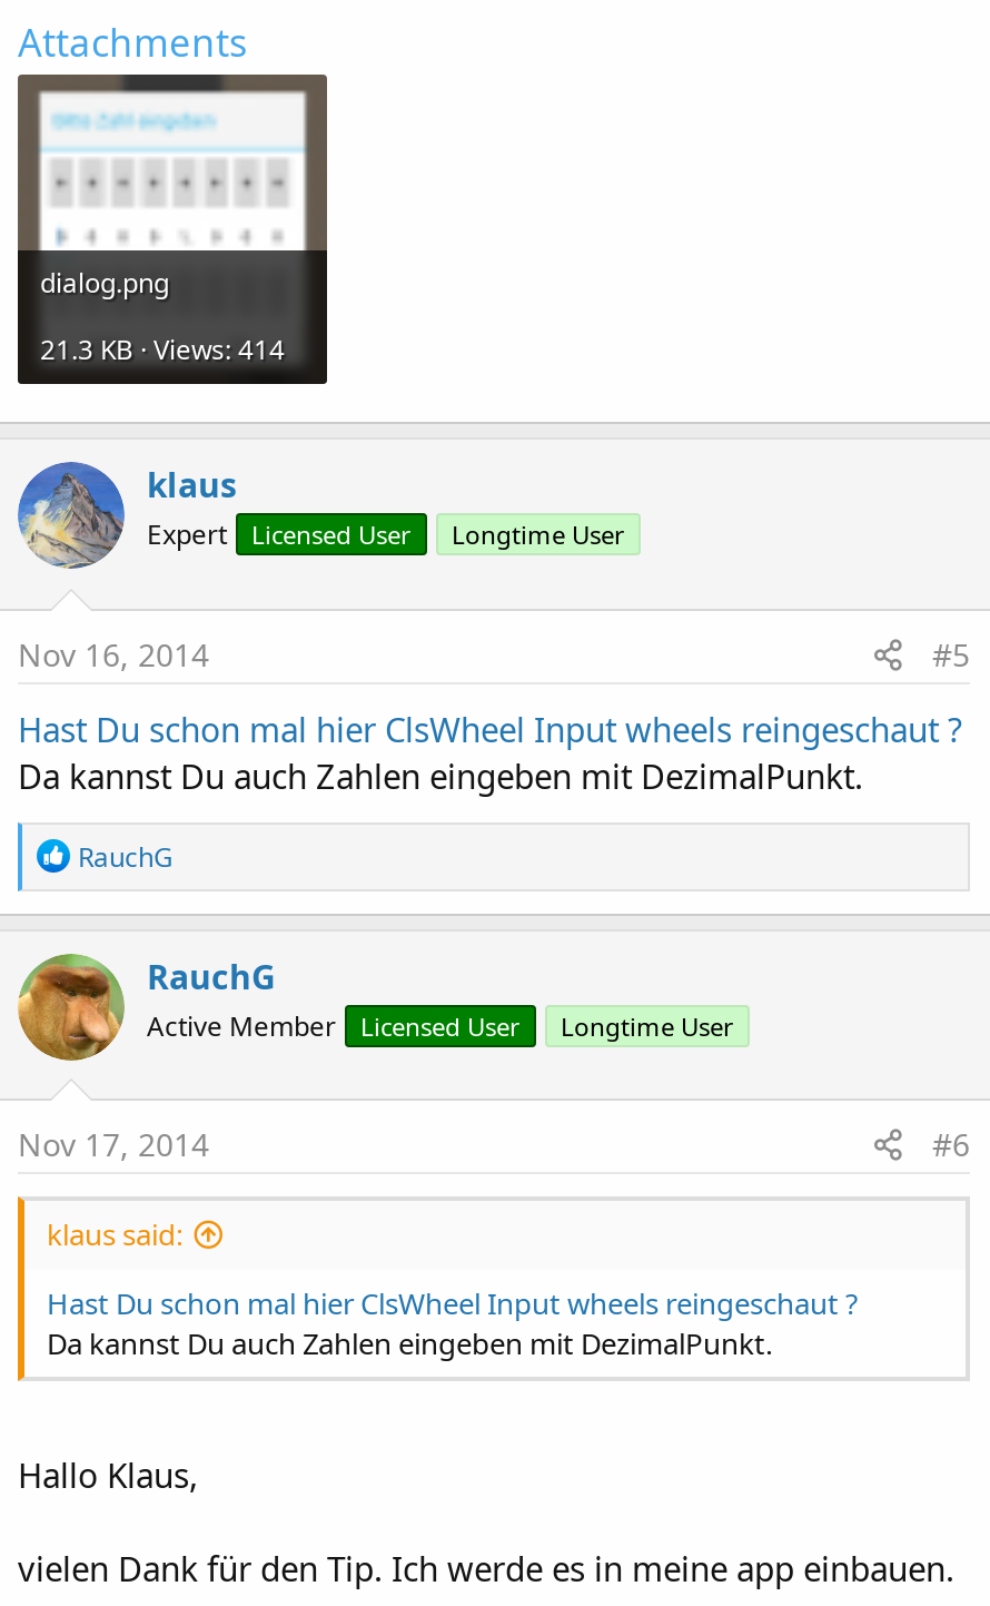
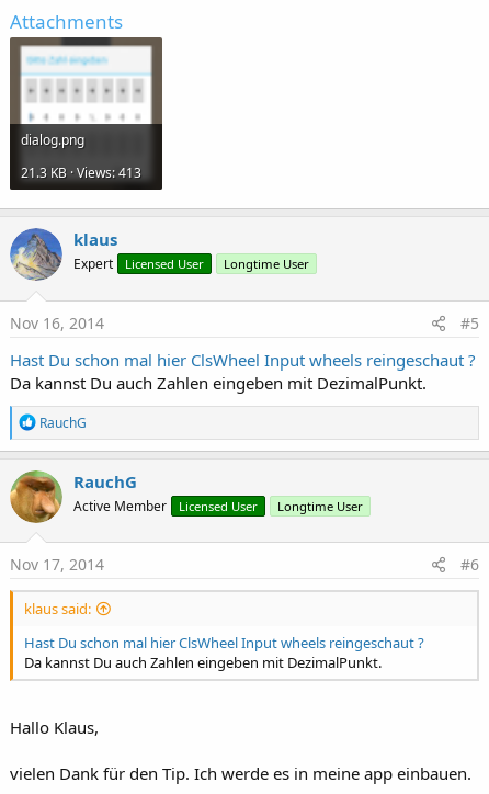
- 21.3 KB · Views: 414
+ 21.3 KB · Views: 413
